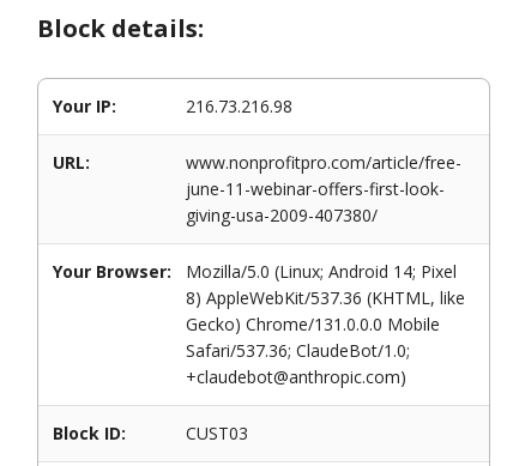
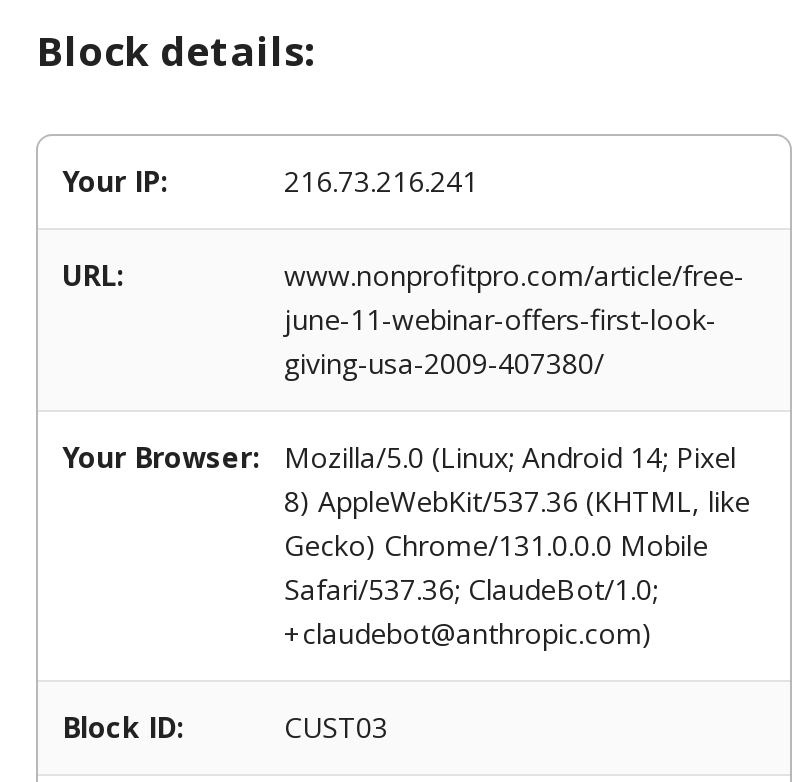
- 216.73.216.98
+ 216.73.216.241
